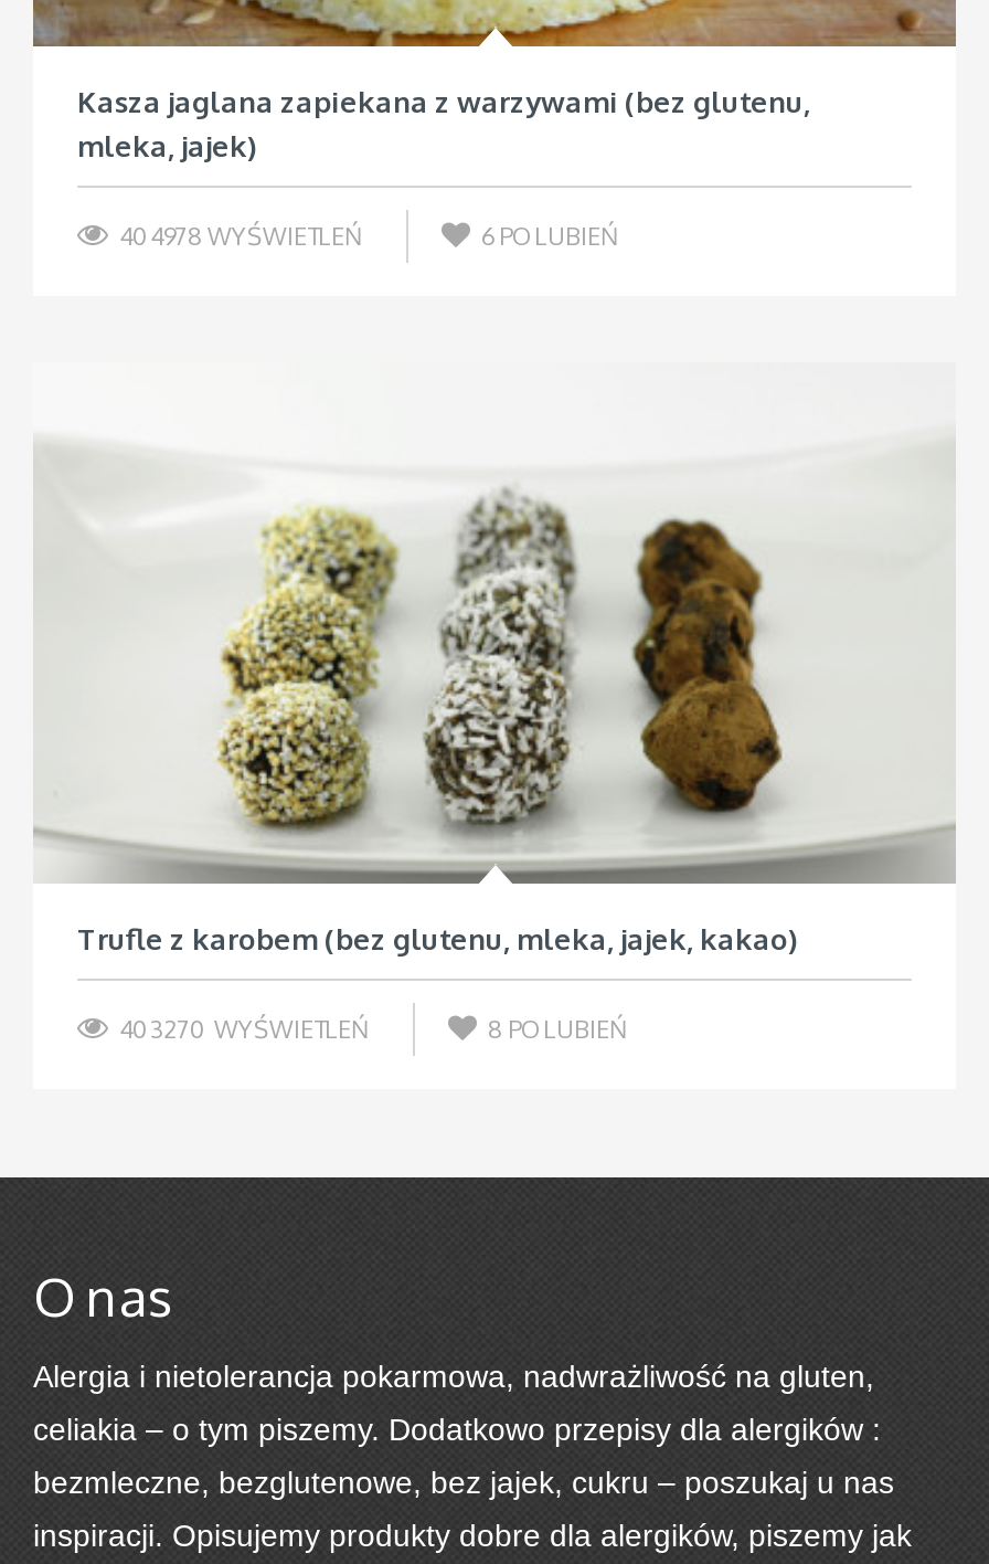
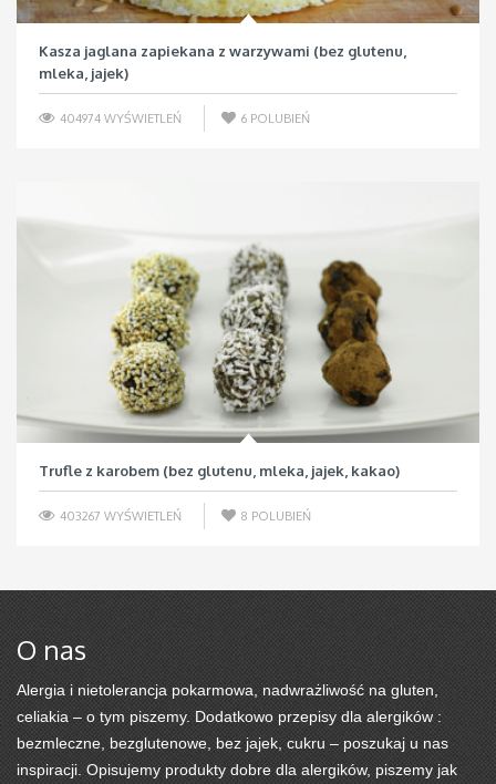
- 404978 WYŚWIETLEŃ
+ 404974 WYŚWIETLEŃ

- 403270 WYŚWIETLEŃ
+ 403267 WYŚWIETLEŃ
